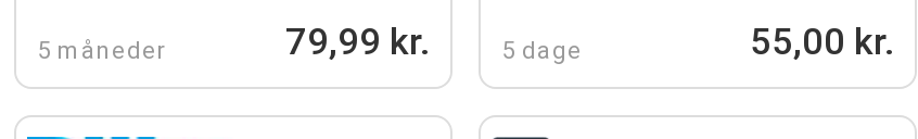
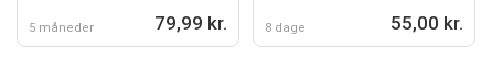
- 5 dage
+ 8 dage
